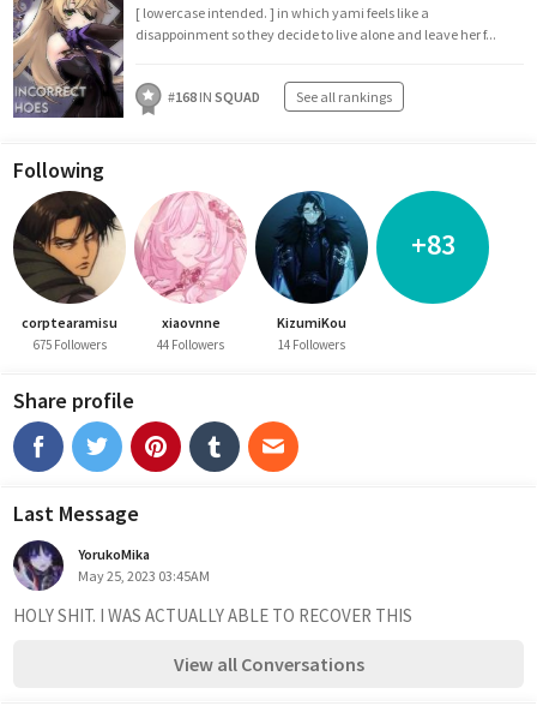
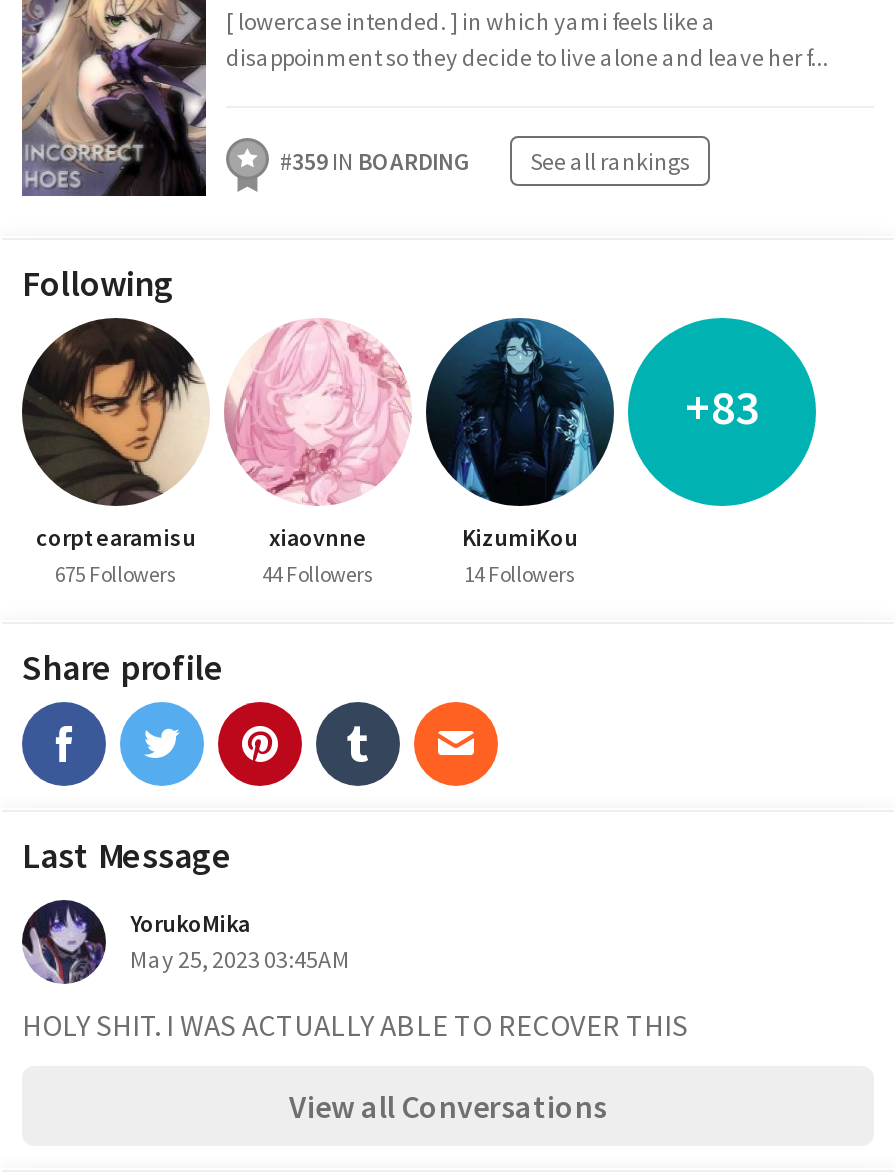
- #168 IN SQUAD See all rankings
+ #359 IN BOARDING See all rankings
